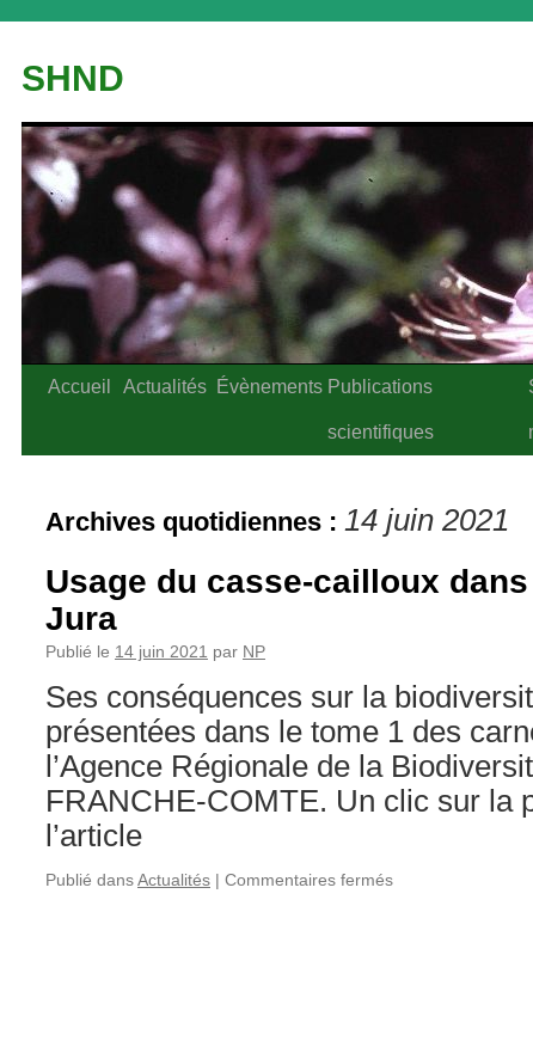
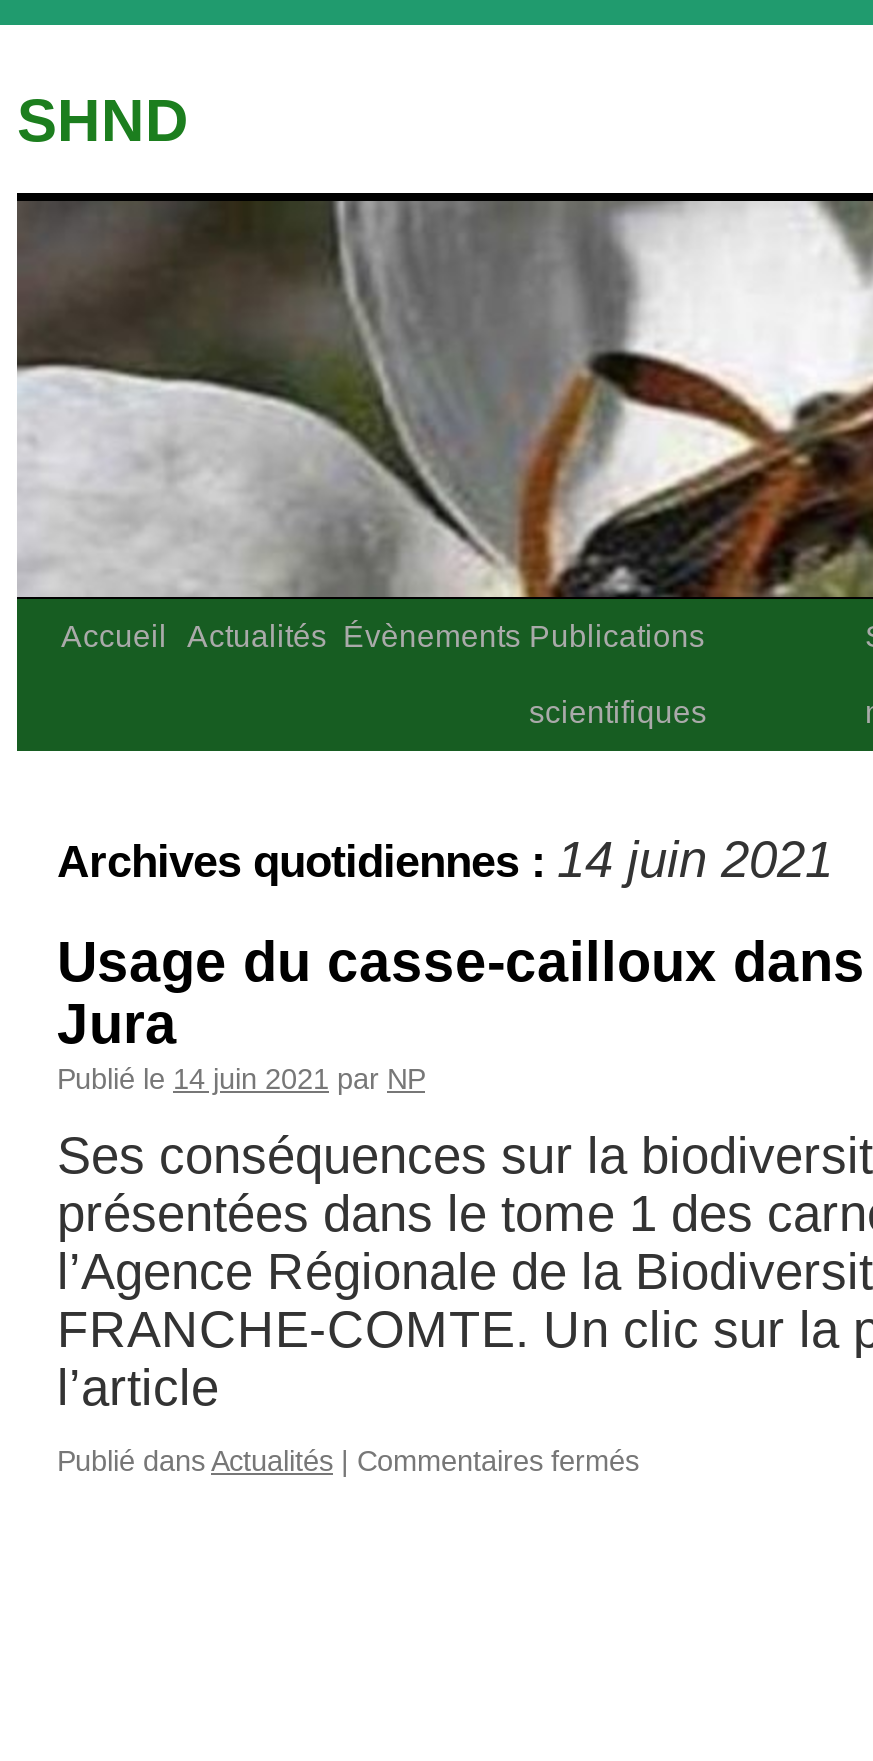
- [image]
+ [image]
